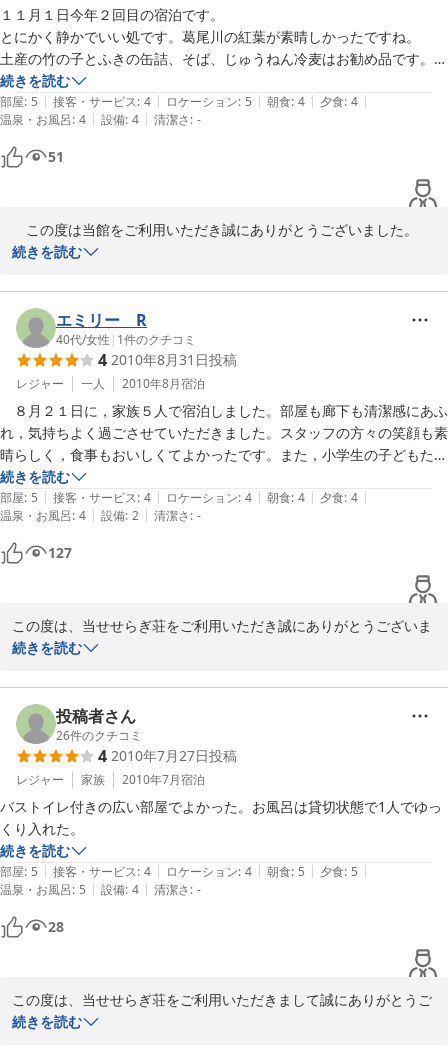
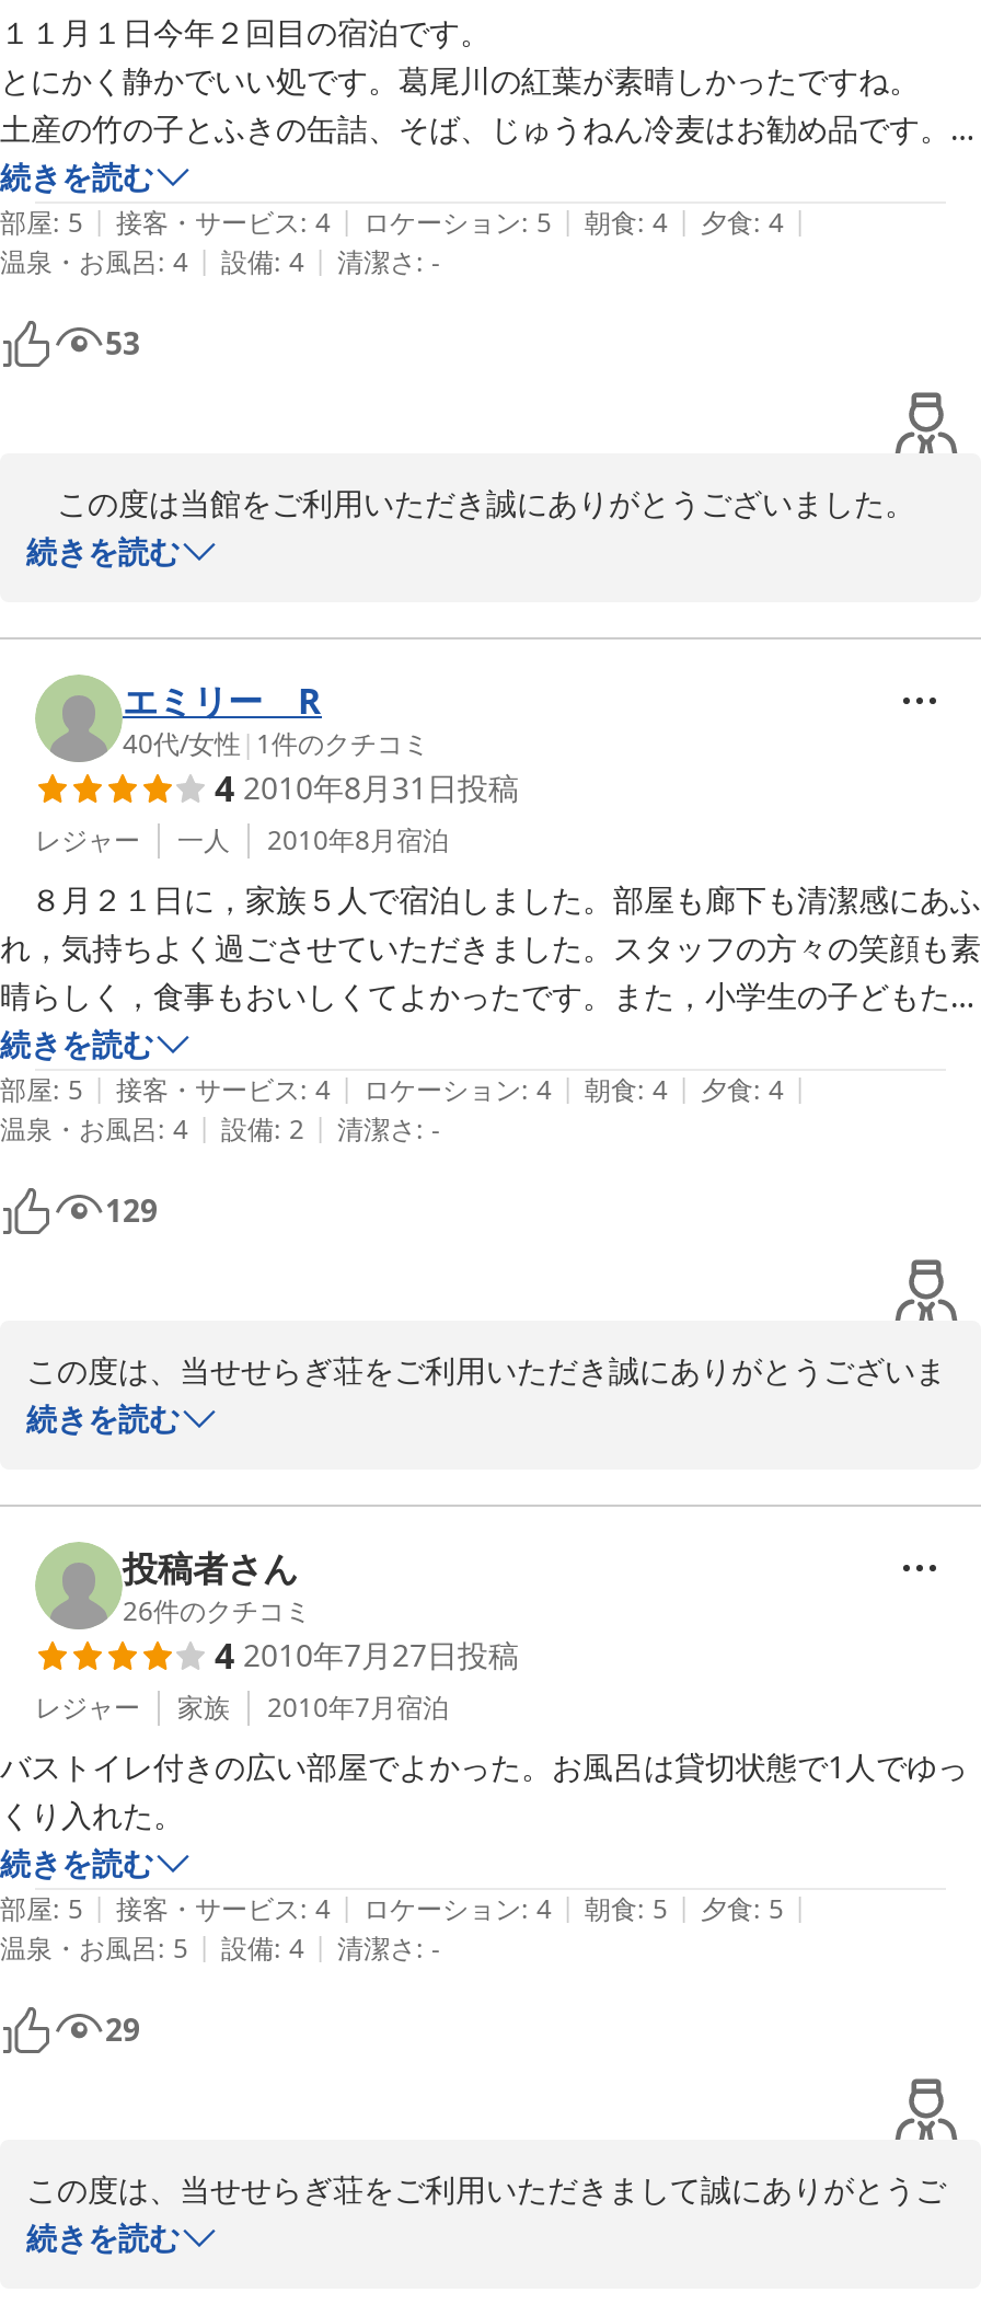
- 51
+ 53

- 127
+ 129

- 28
+ 29
